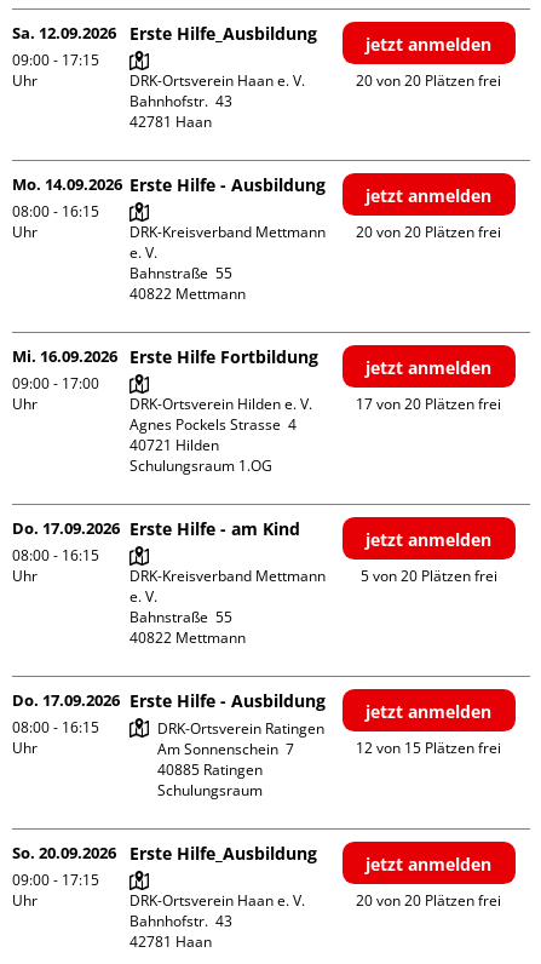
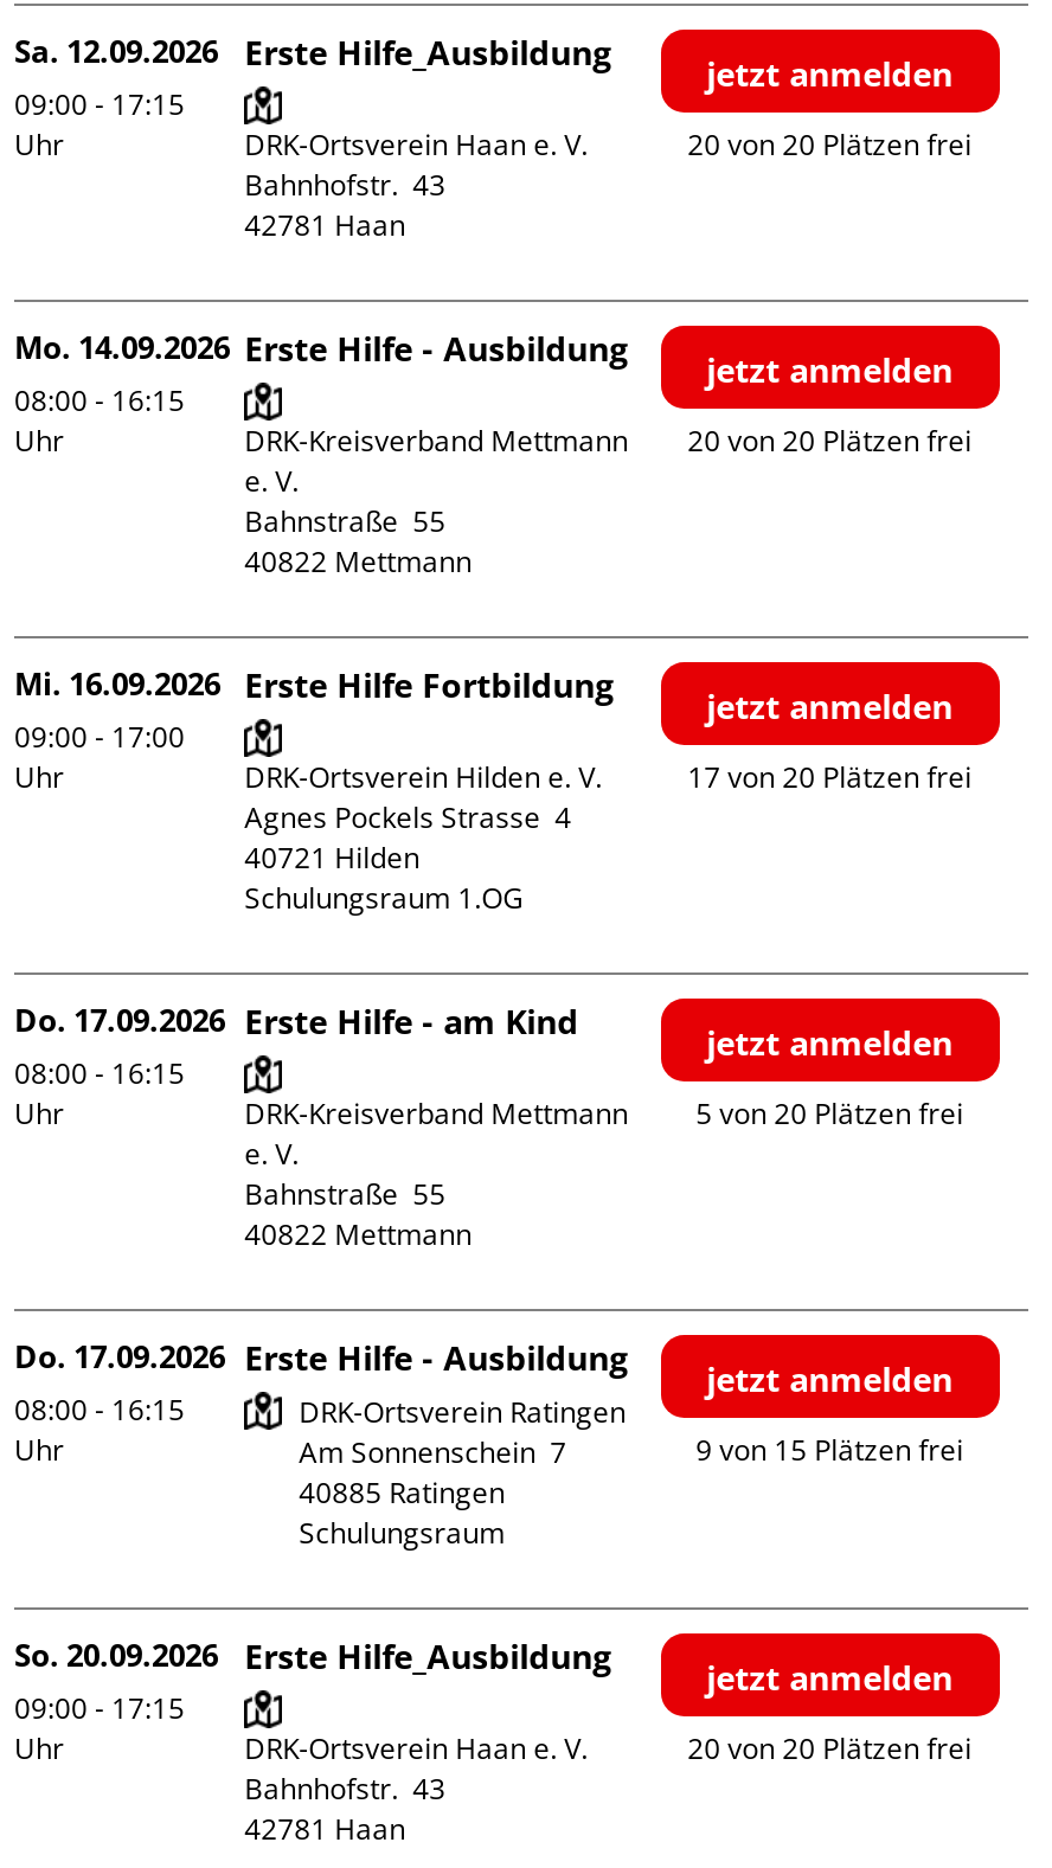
- 12 von 15 Plätzen frei
+ 9 von 15 Plätzen frei
